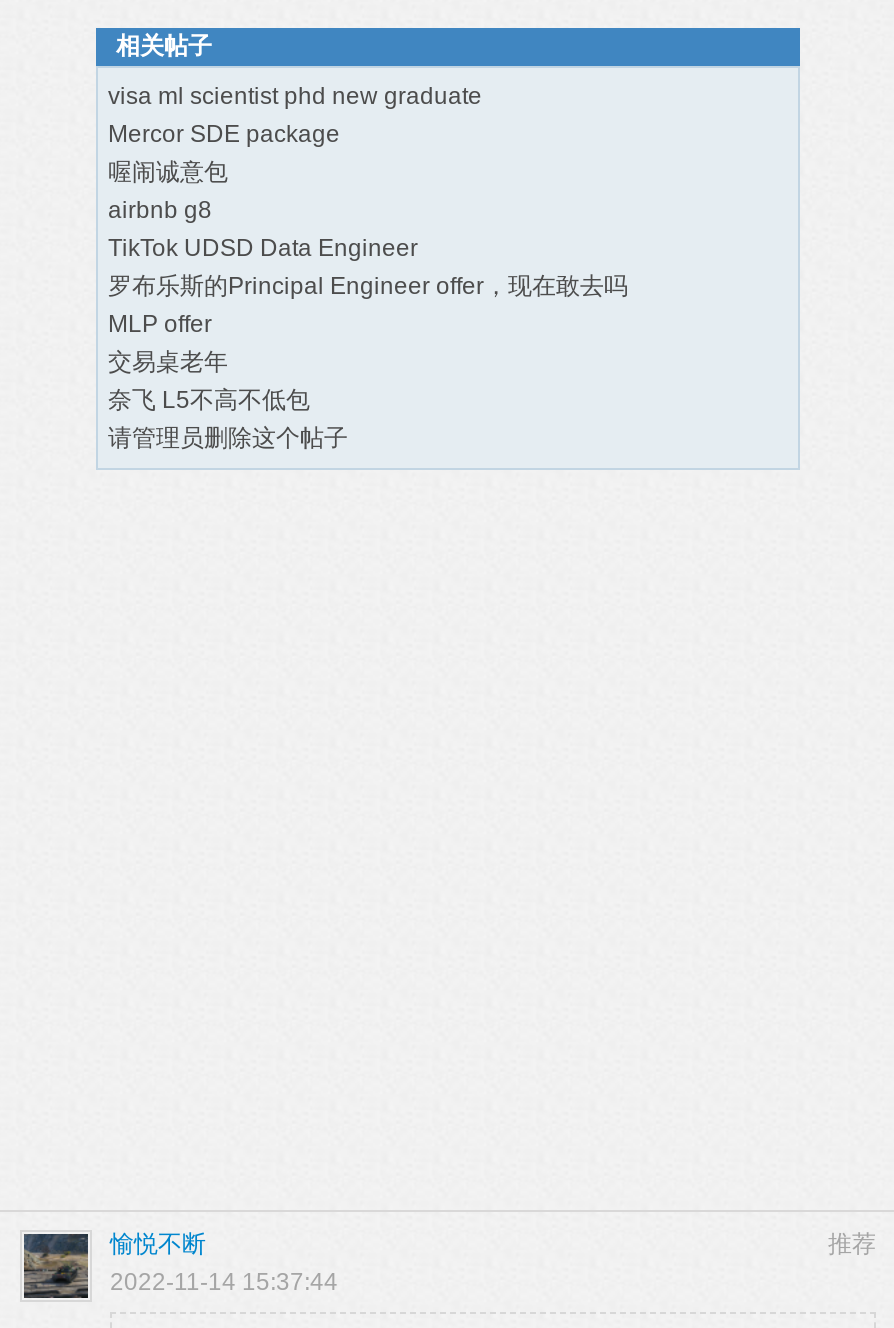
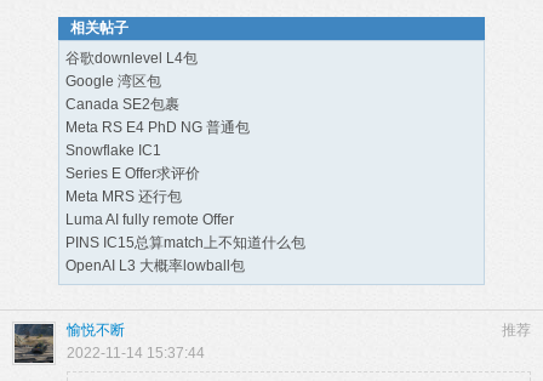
- visa ml scientist phd new graduate
- Mercor SDE package
- 喔闹诚意包
- airbnb g8
- TikTok UDSD Data Engineer
- 罗布乐斯的Principal Engineer offer，现在敢去吗
- MLP offer
- 交易桌老年
- 奈飞 L5不高不低包
- 请管理员删除这个帖子
+ 谷歌downlevel L4包
+ Google 湾区包
+ Canada SE2包裹
+ Meta RS E4 PhD NG 普通包
+ Snowflake IC1
+ Series E Offer求评价
+ Meta MRS 还行包
+ Luma AI fully remote Offer
+ PINS IC15总算match上不知道什么包
+ OpenAI L3 大概率lowball包
